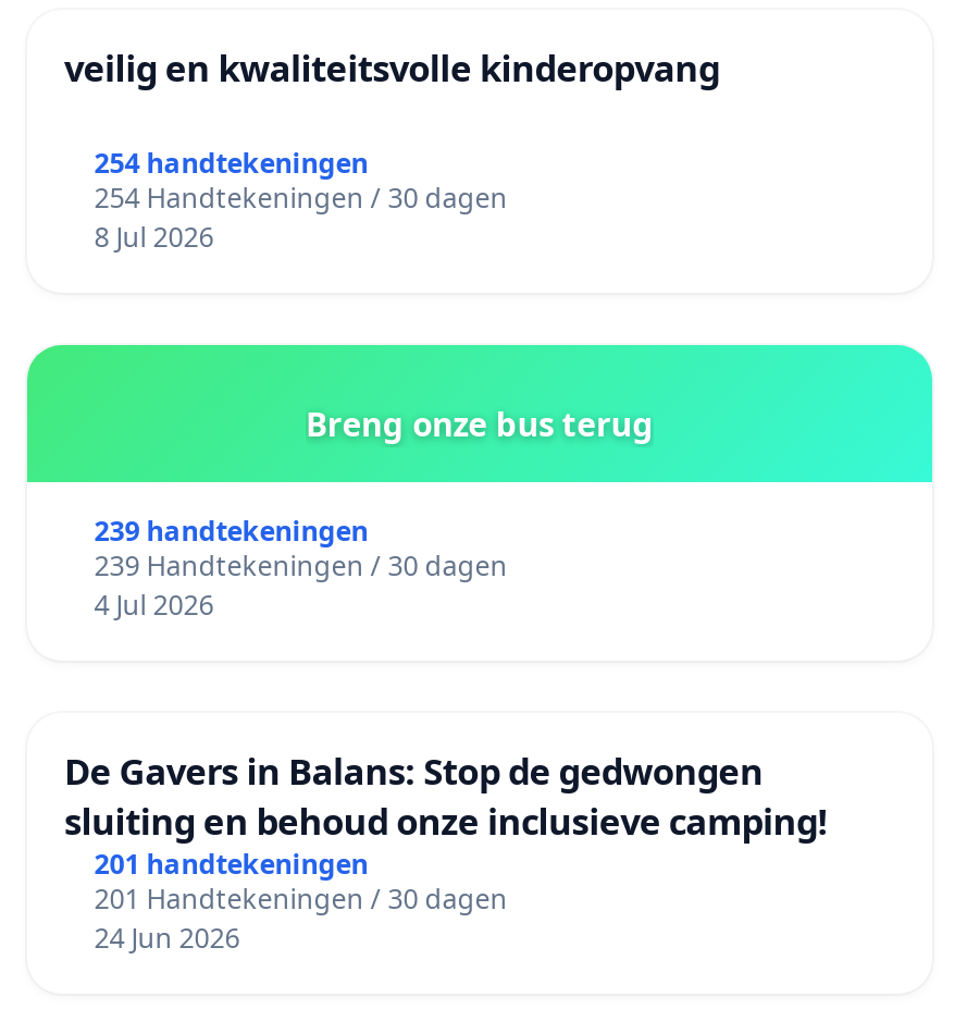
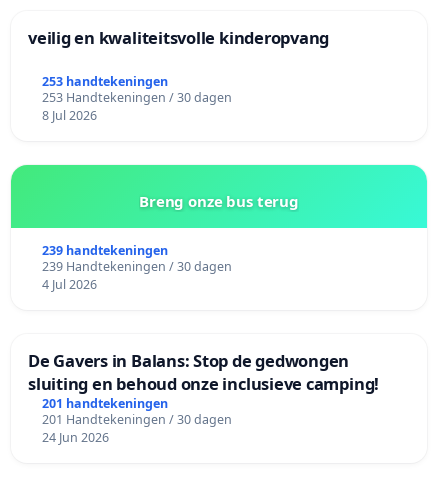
- 254 handtekeningen
+ 253 handtekeningen

- 254 Handtekeningen / 30 dagen
+ 253 Handtekeningen / 30 dagen
